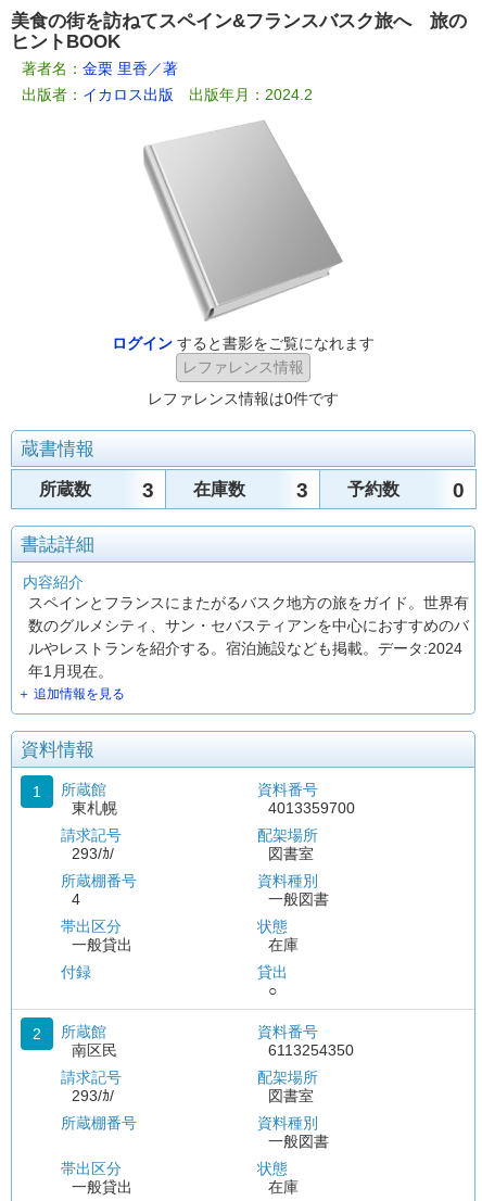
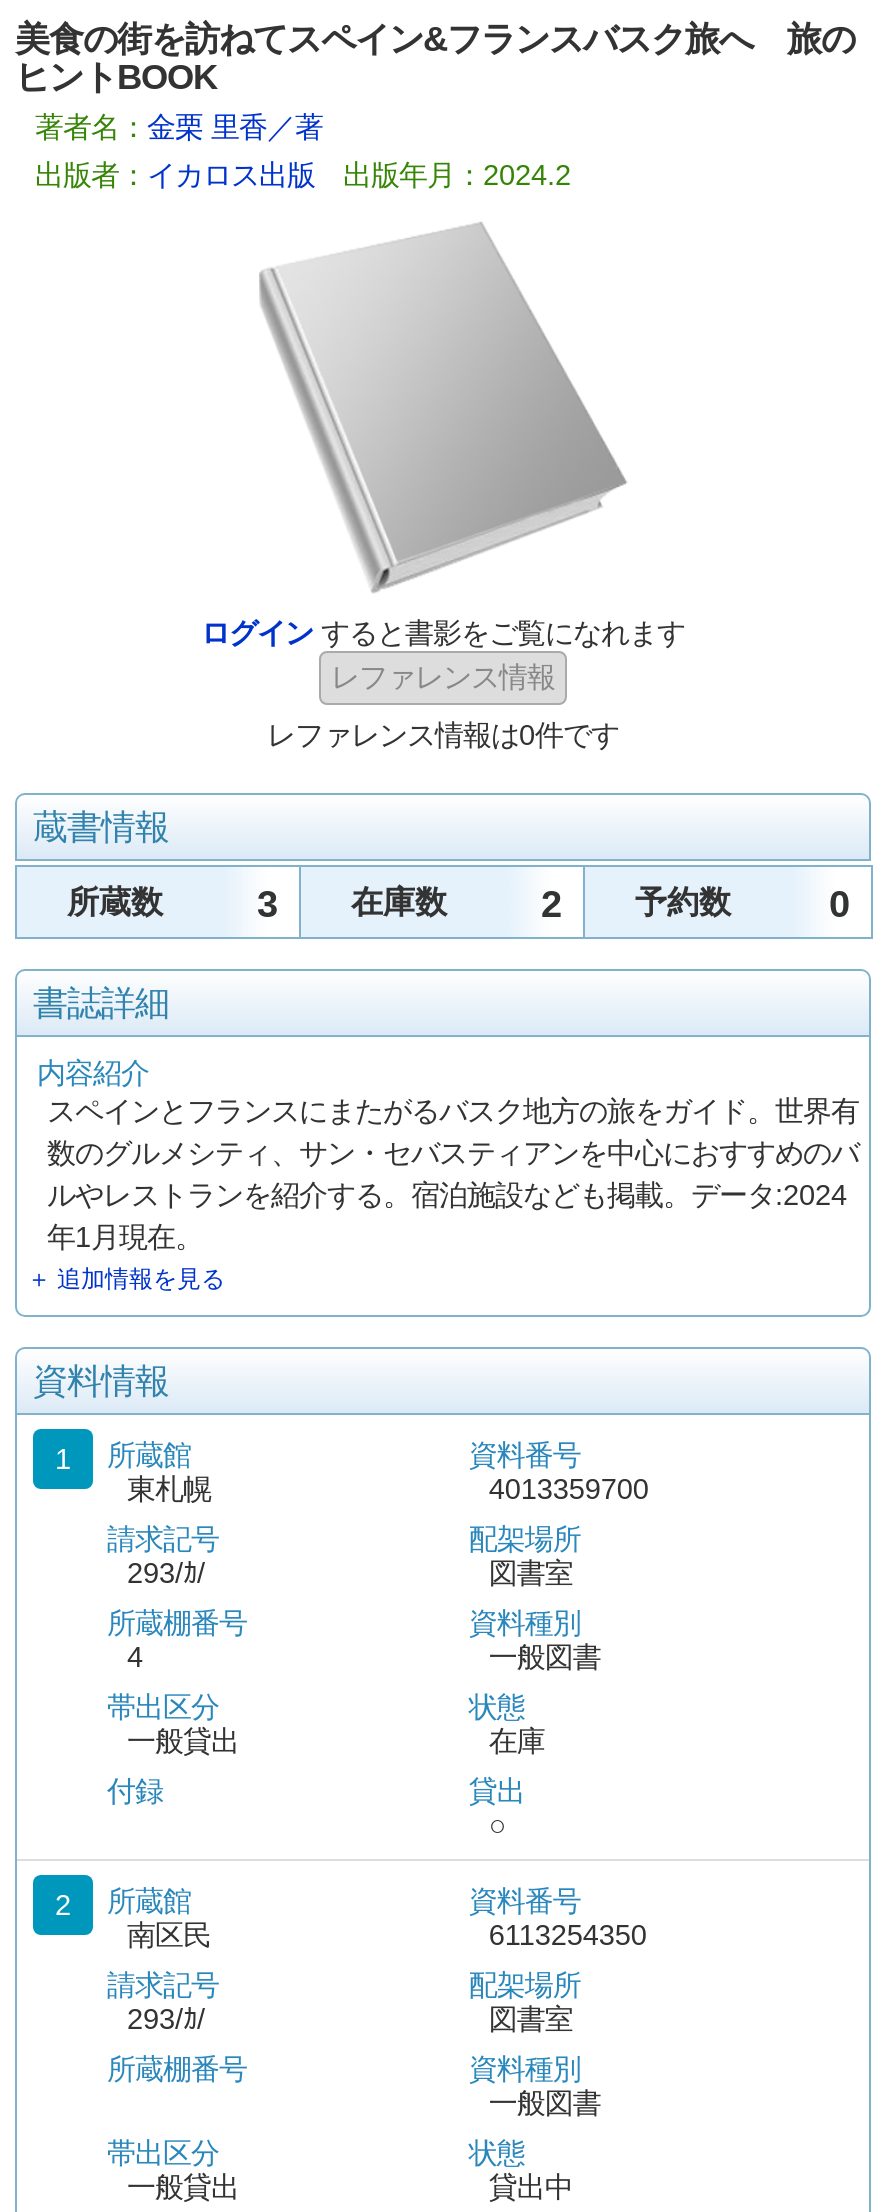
- 3
+ 2

- 在庫
+ 貸出中
